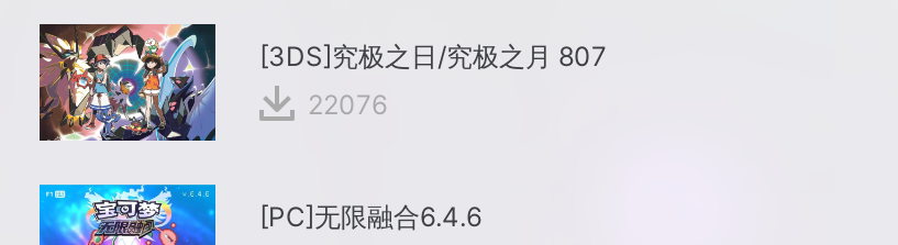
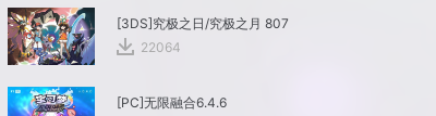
- 22076
+ 22064
